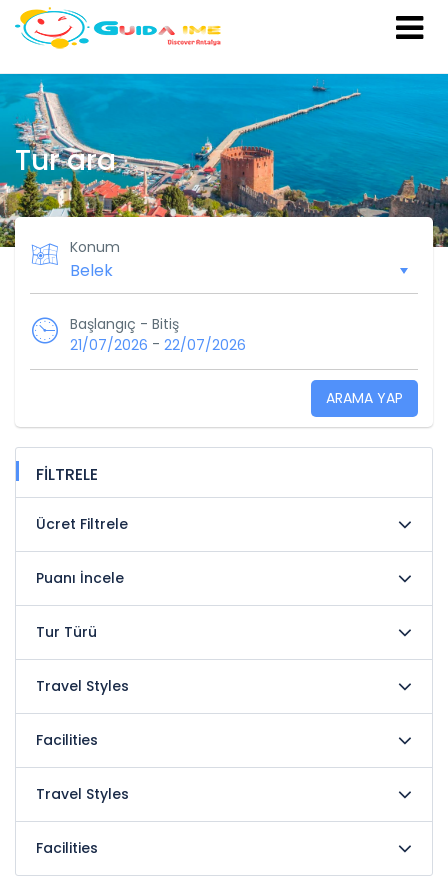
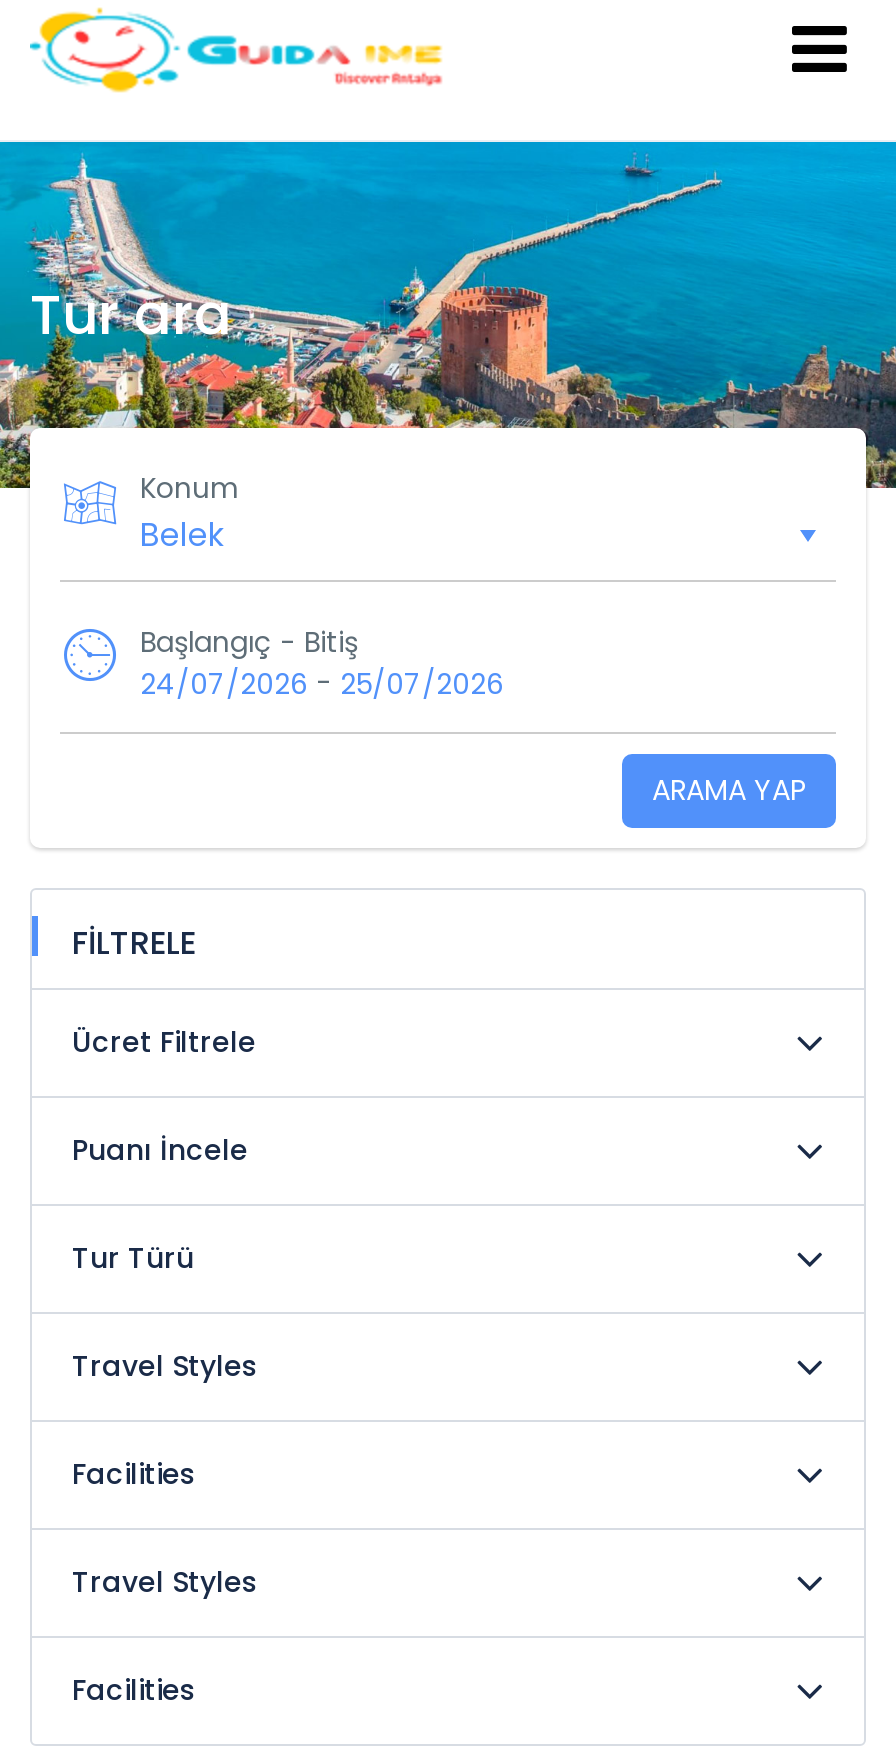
- 21/07/2026 - 22/07/2026
+ 24/07/2026 - 25/07/2026
